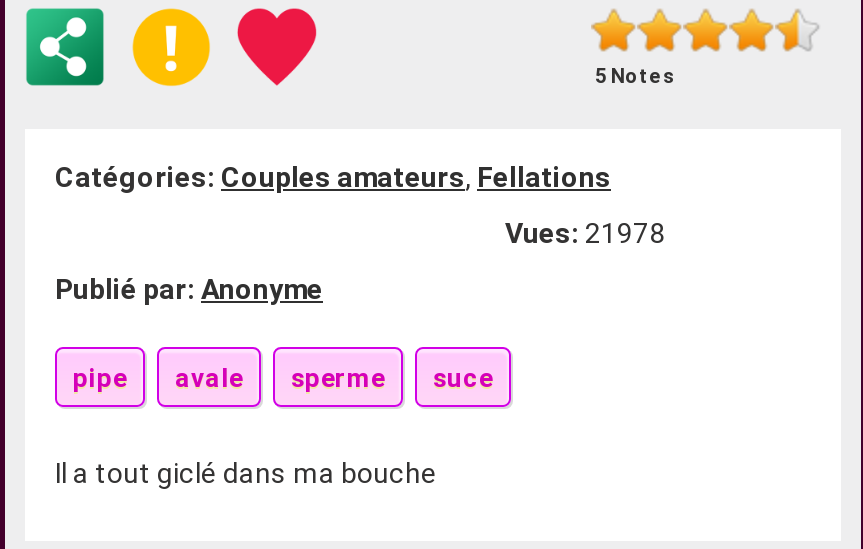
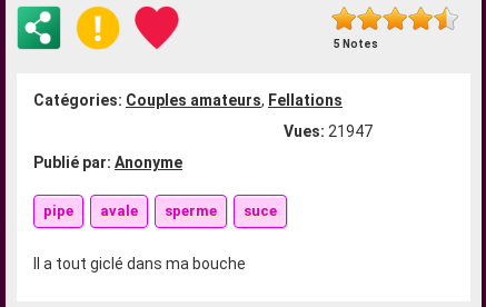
- Vues: 21978
+ Vues: 21947
